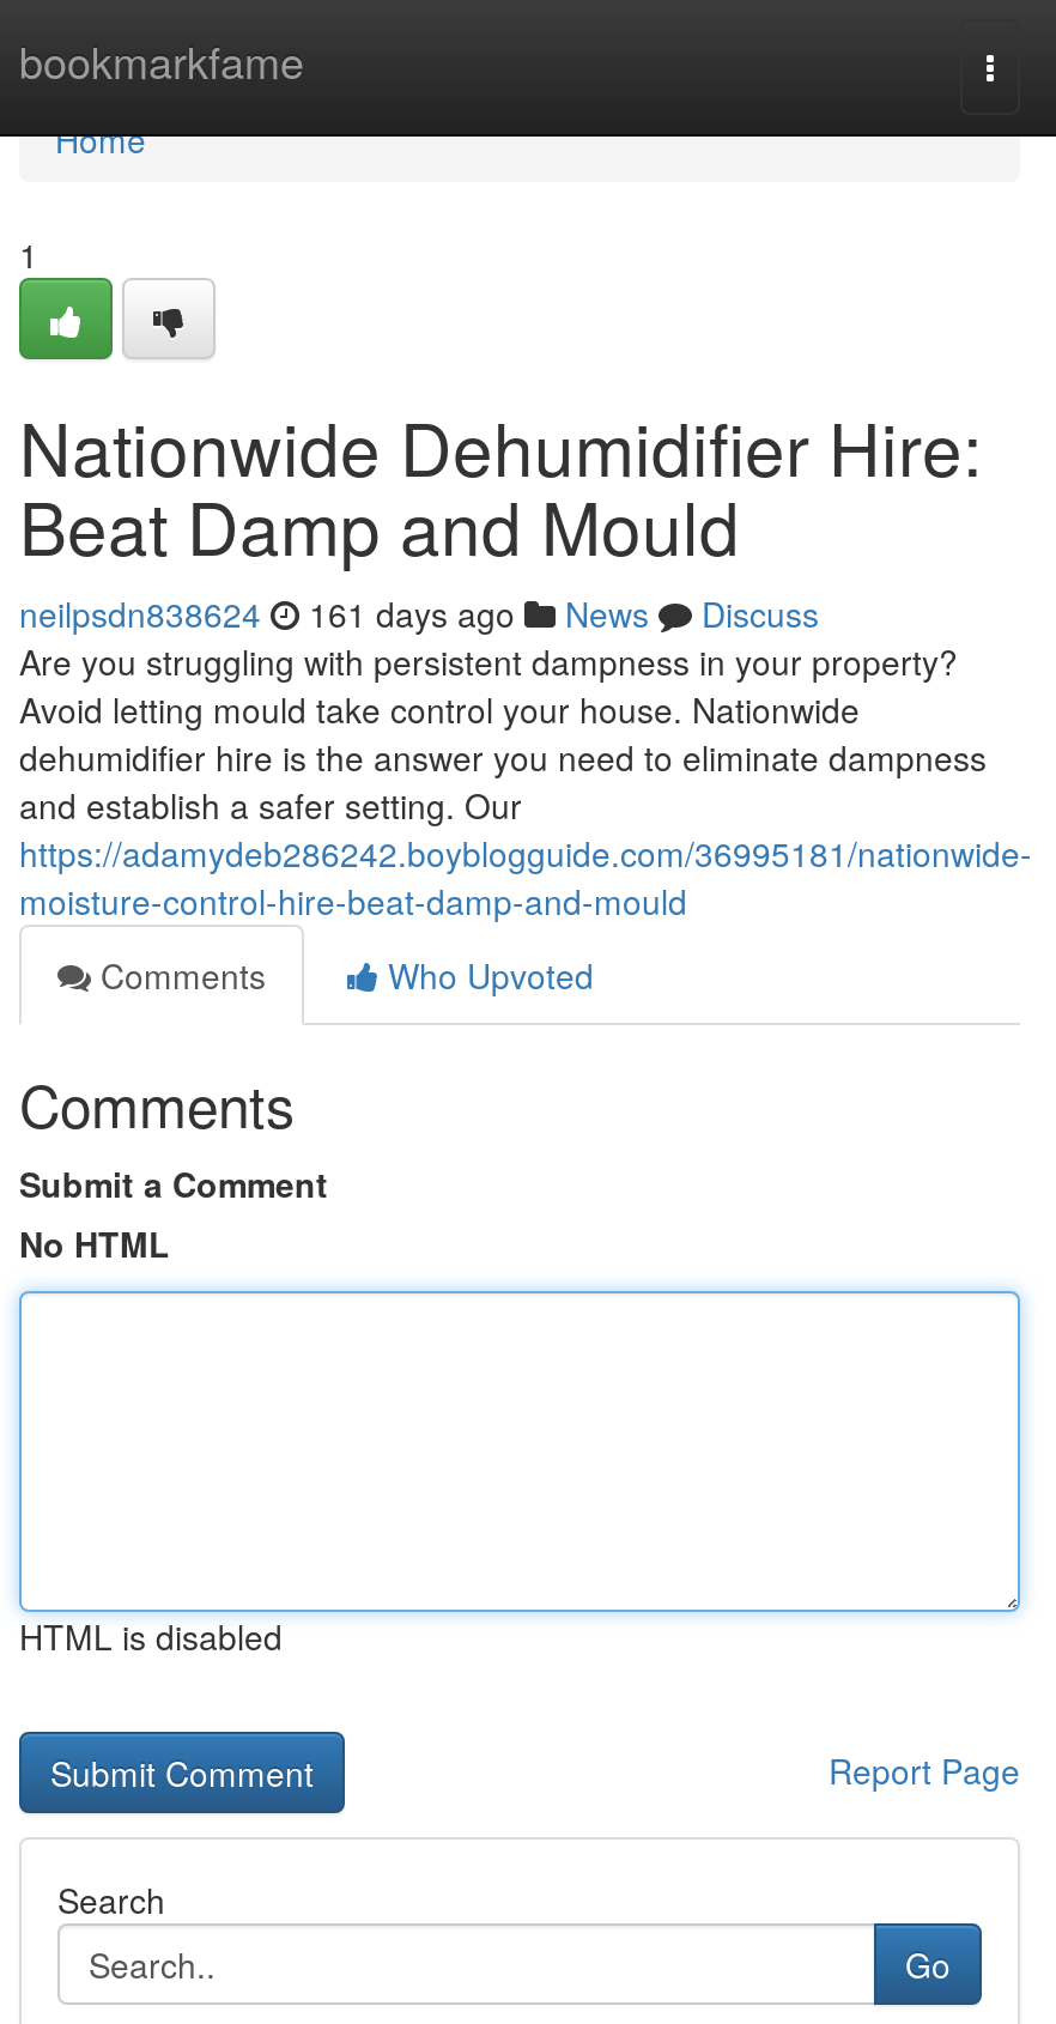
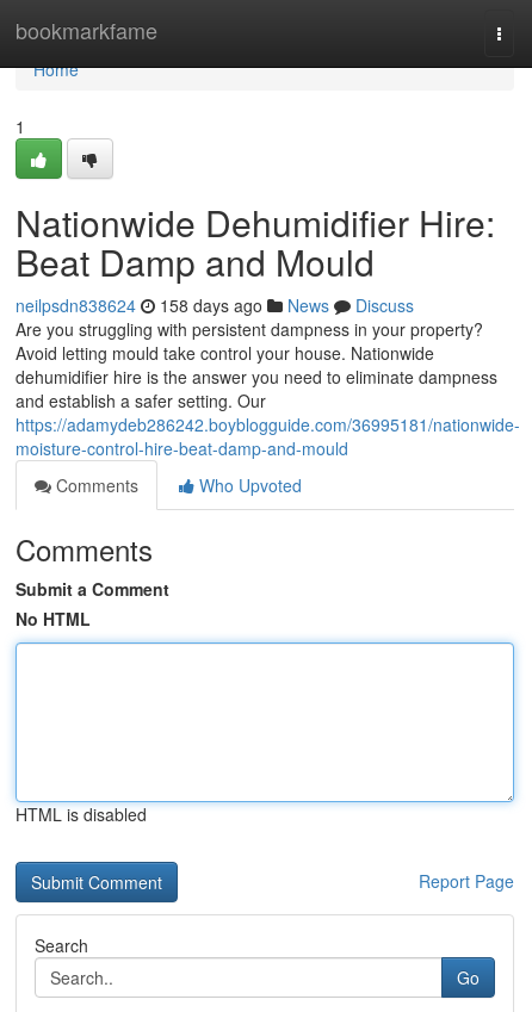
- neilpsdn838624 161 days ago News Discuss
+ neilpsdn838624 158 days ago News Discuss
